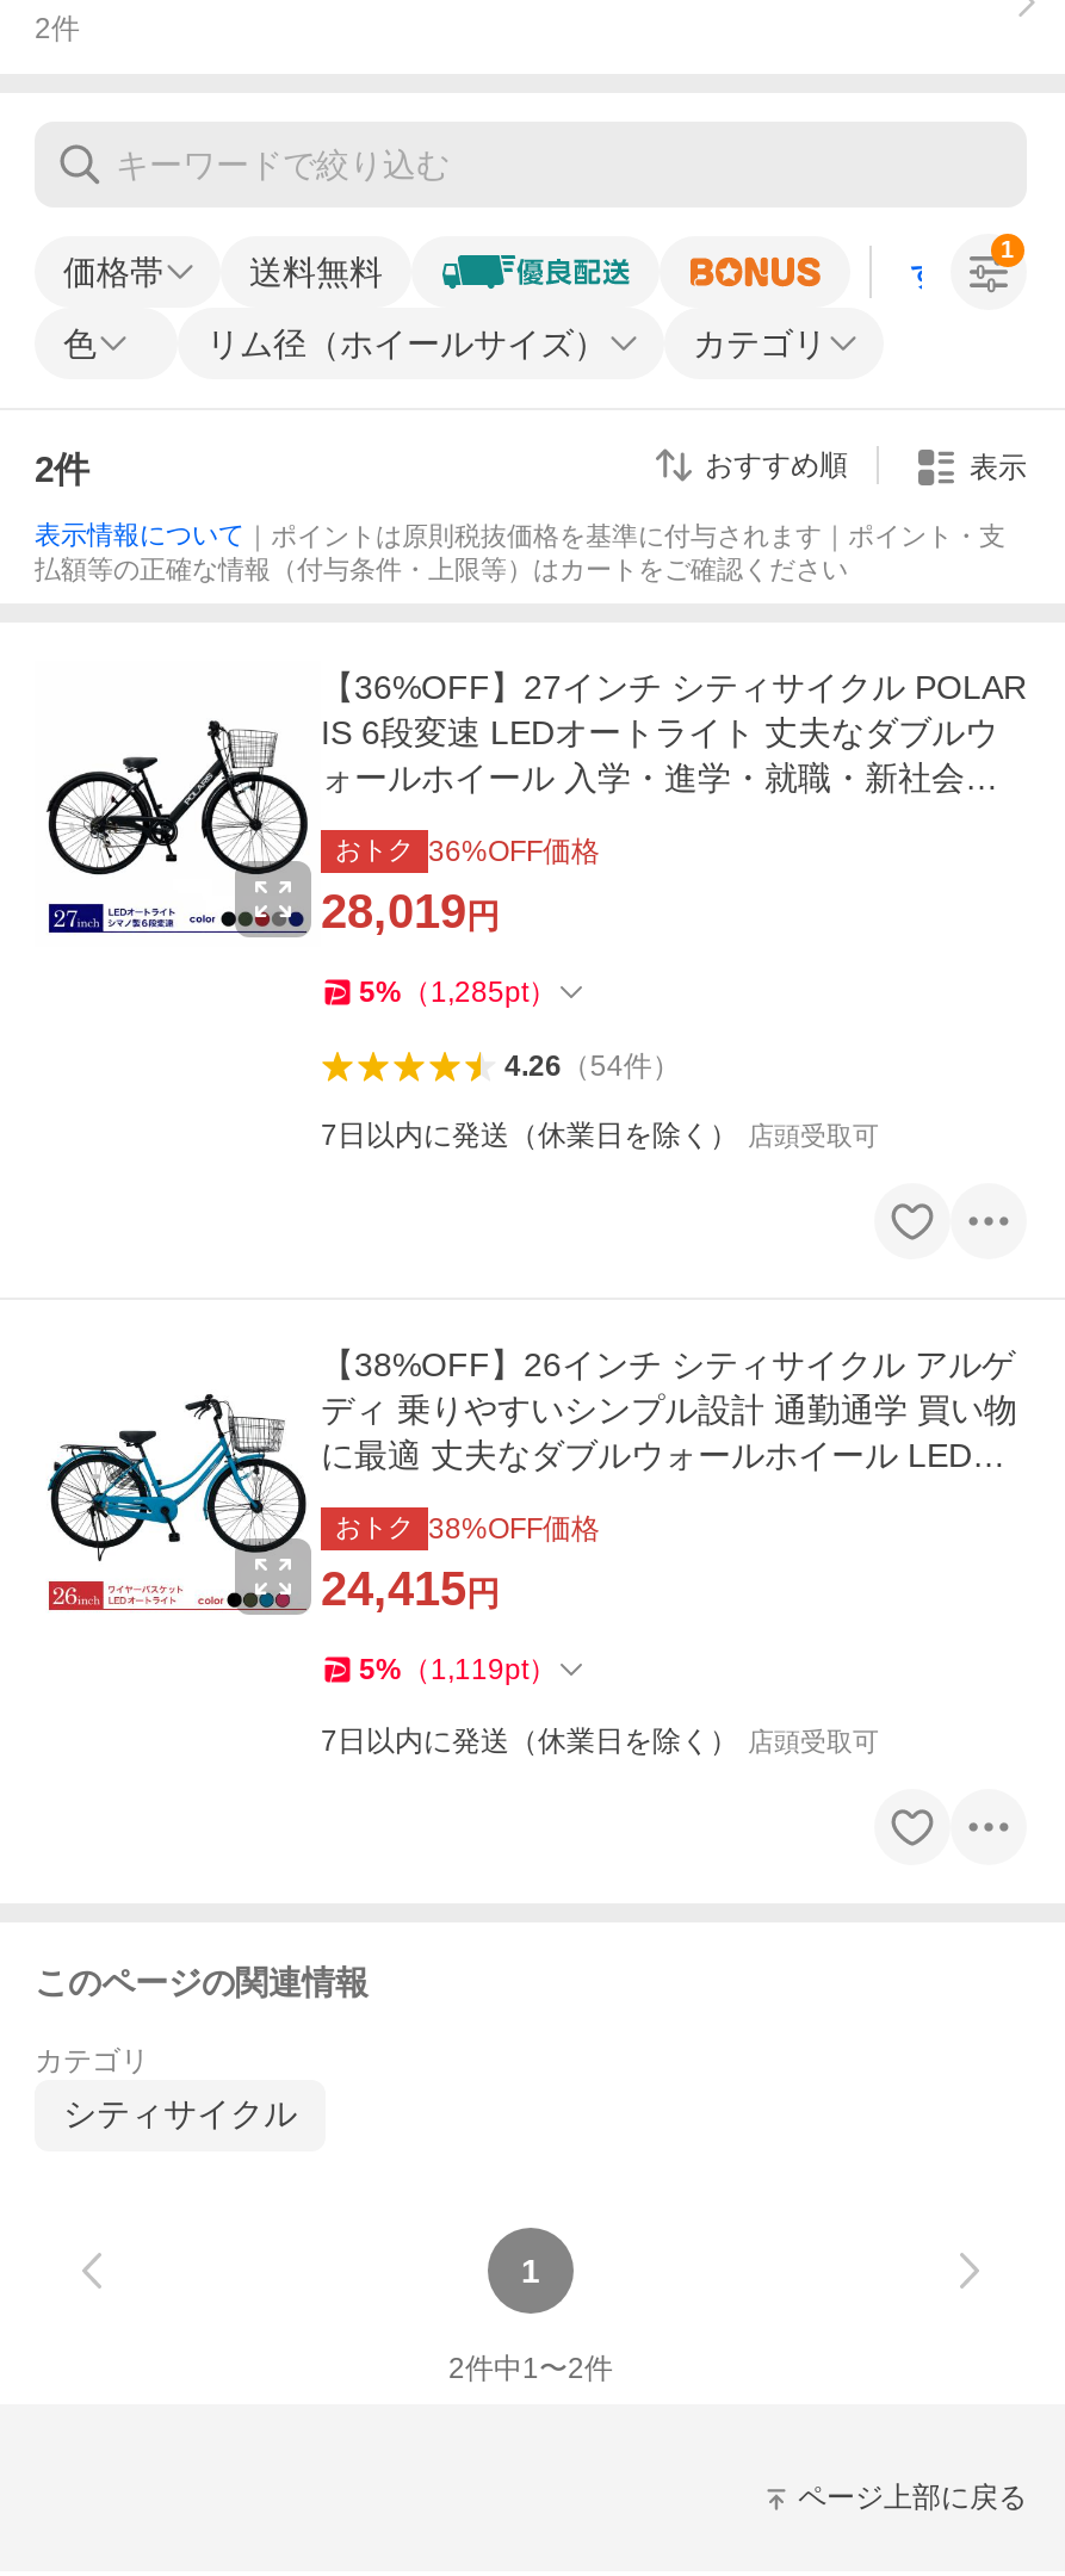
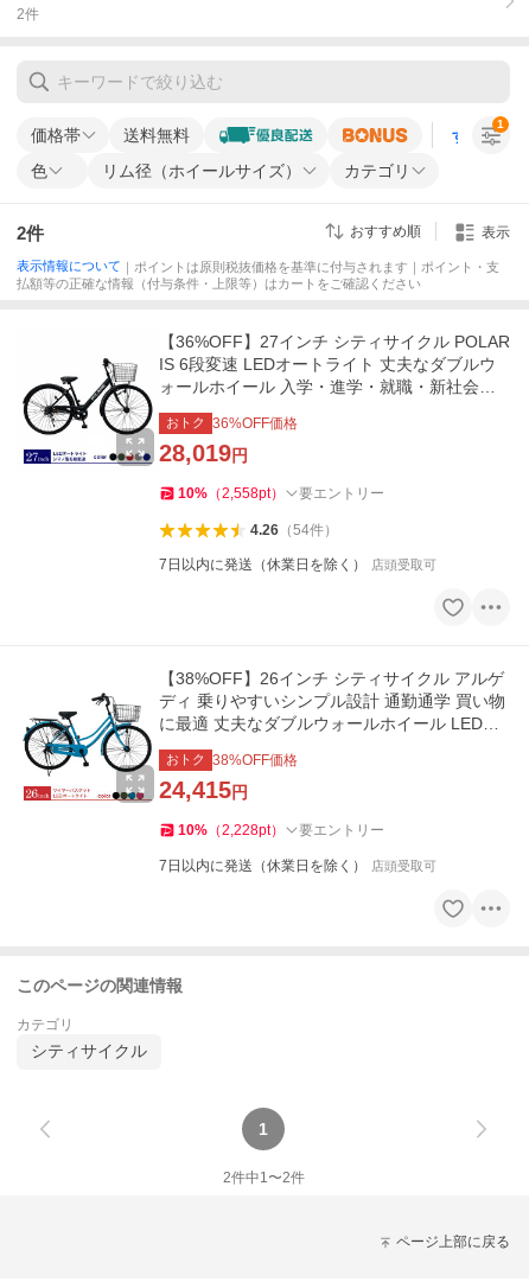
- 5%（1,285pt）
+ 10%（2,558pt）
+ 要エントリー

- 5%（1,119pt）
+ 10%（2,228pt）
+ 要エントリー
